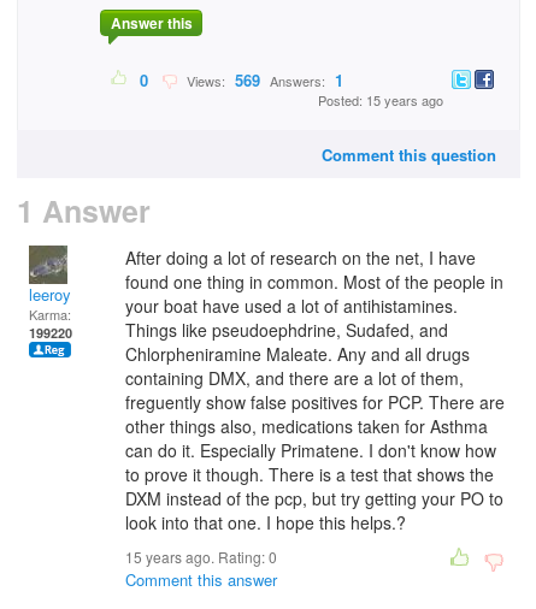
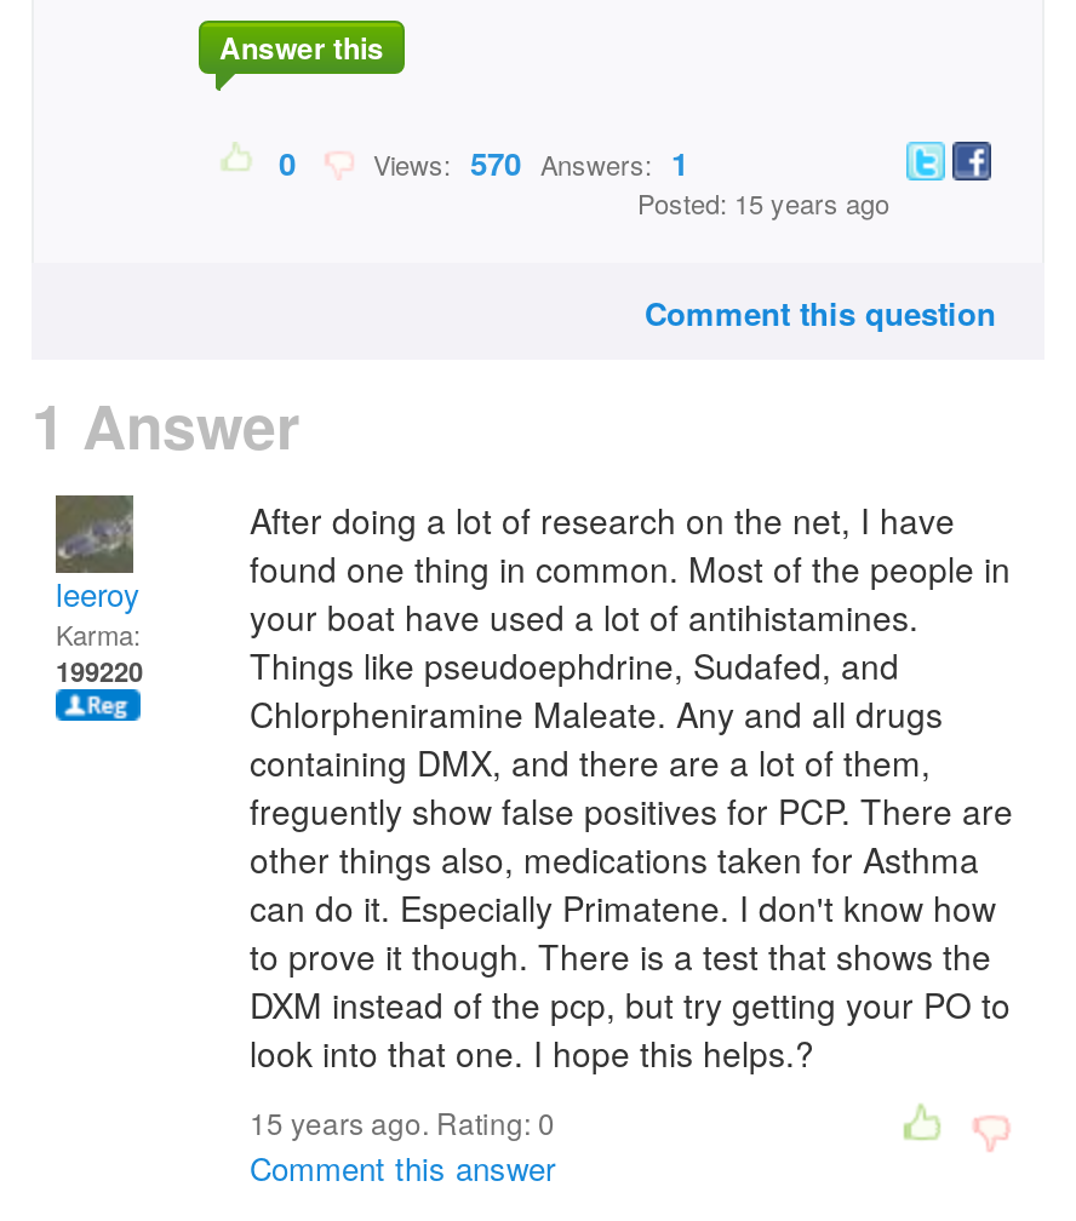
- Views: 569 Answers: 1
+ Views: 570 Answers: 1
